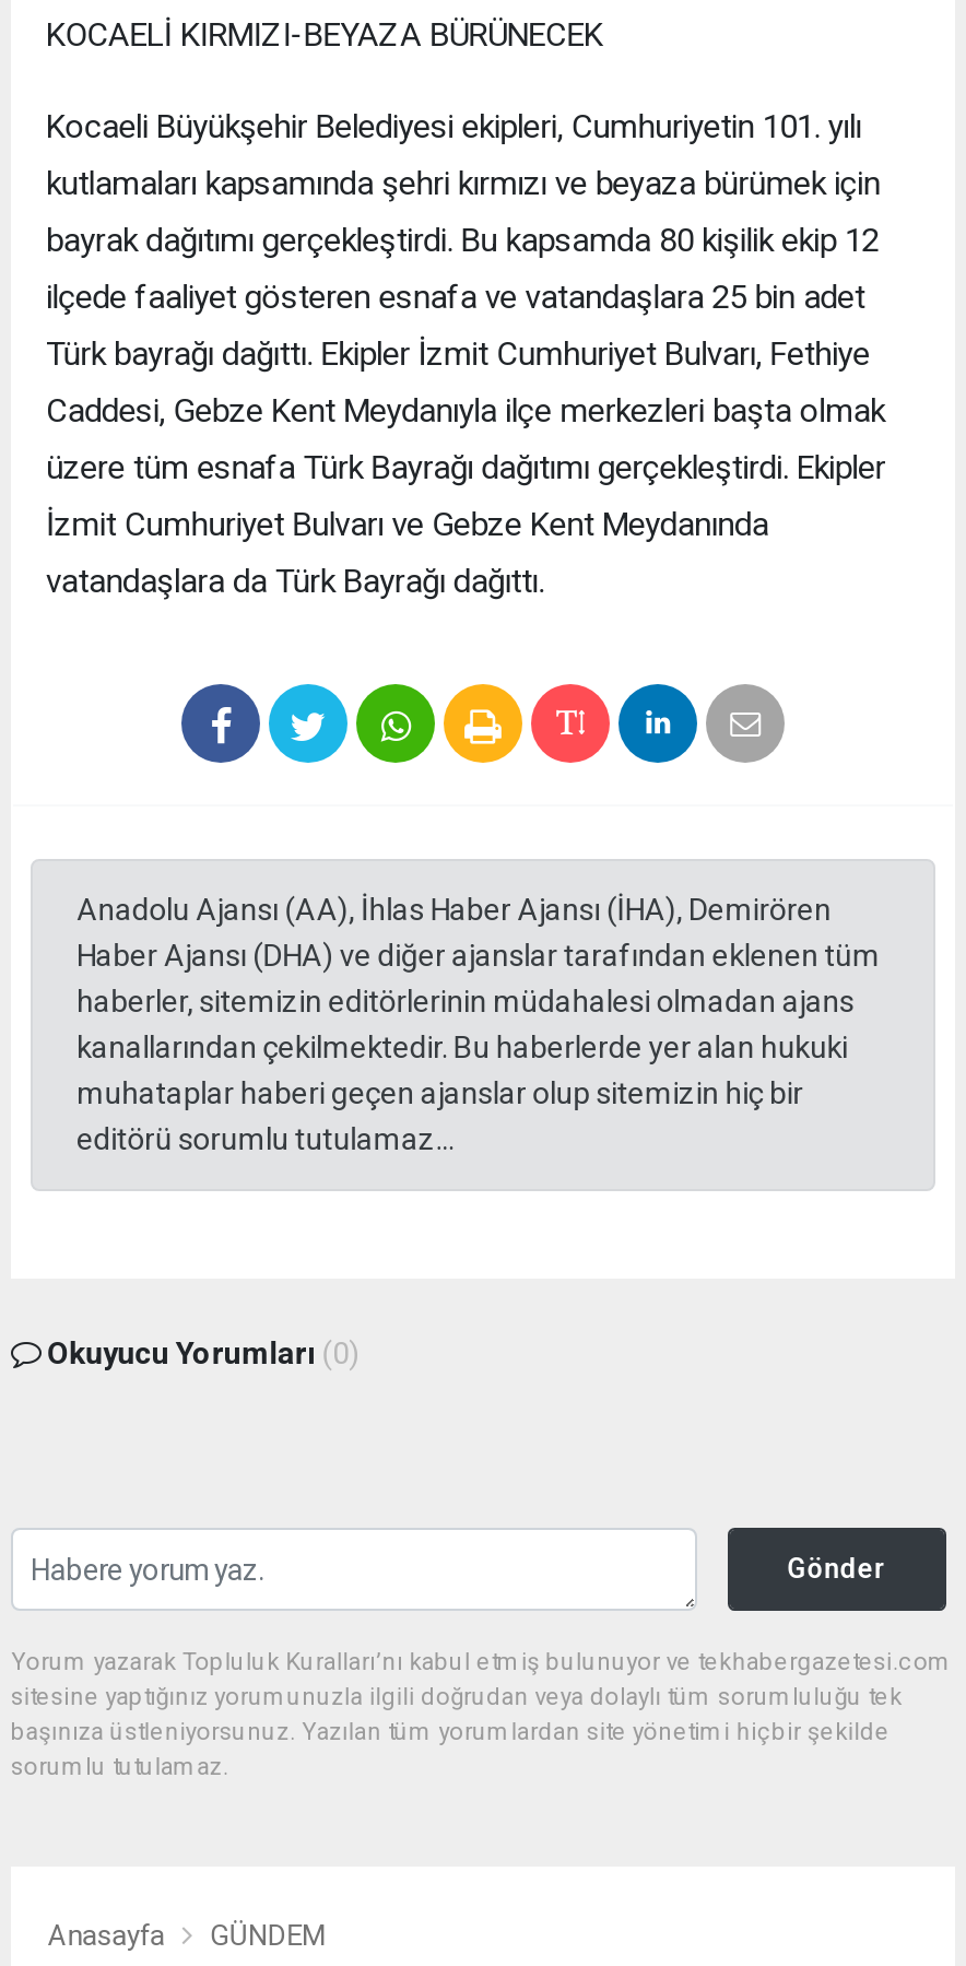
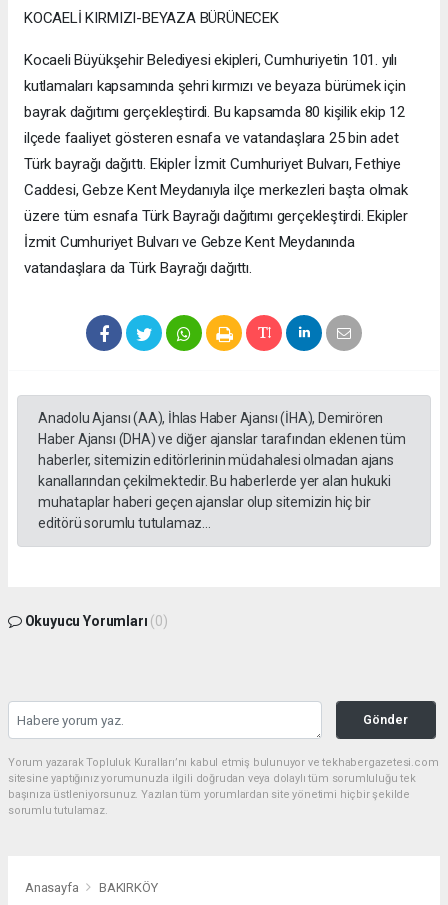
- GÜNDEM
+ BAKIRKÖY
